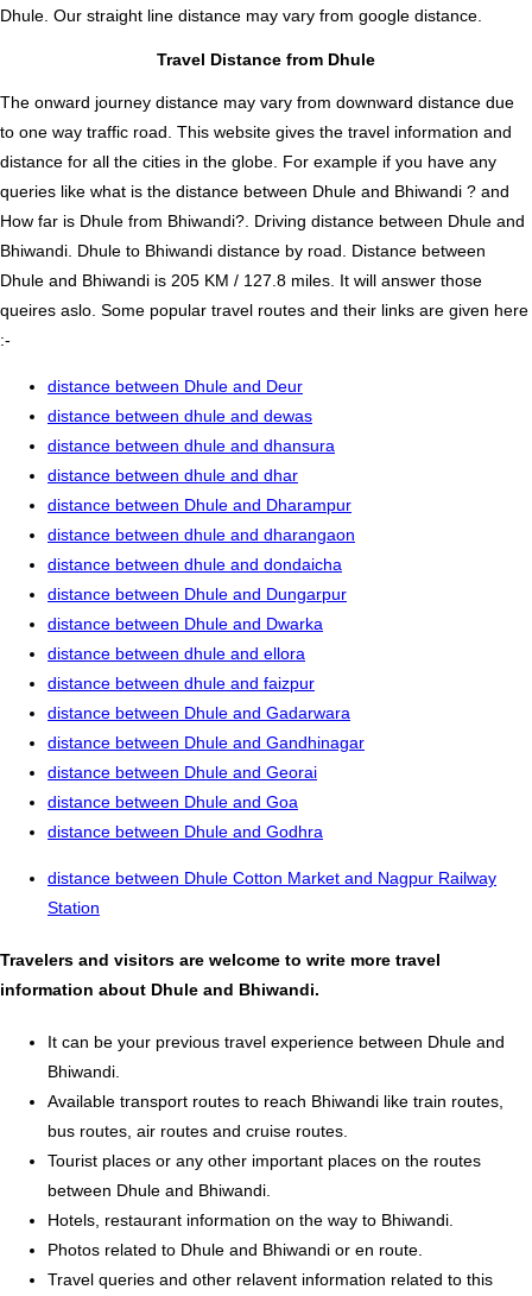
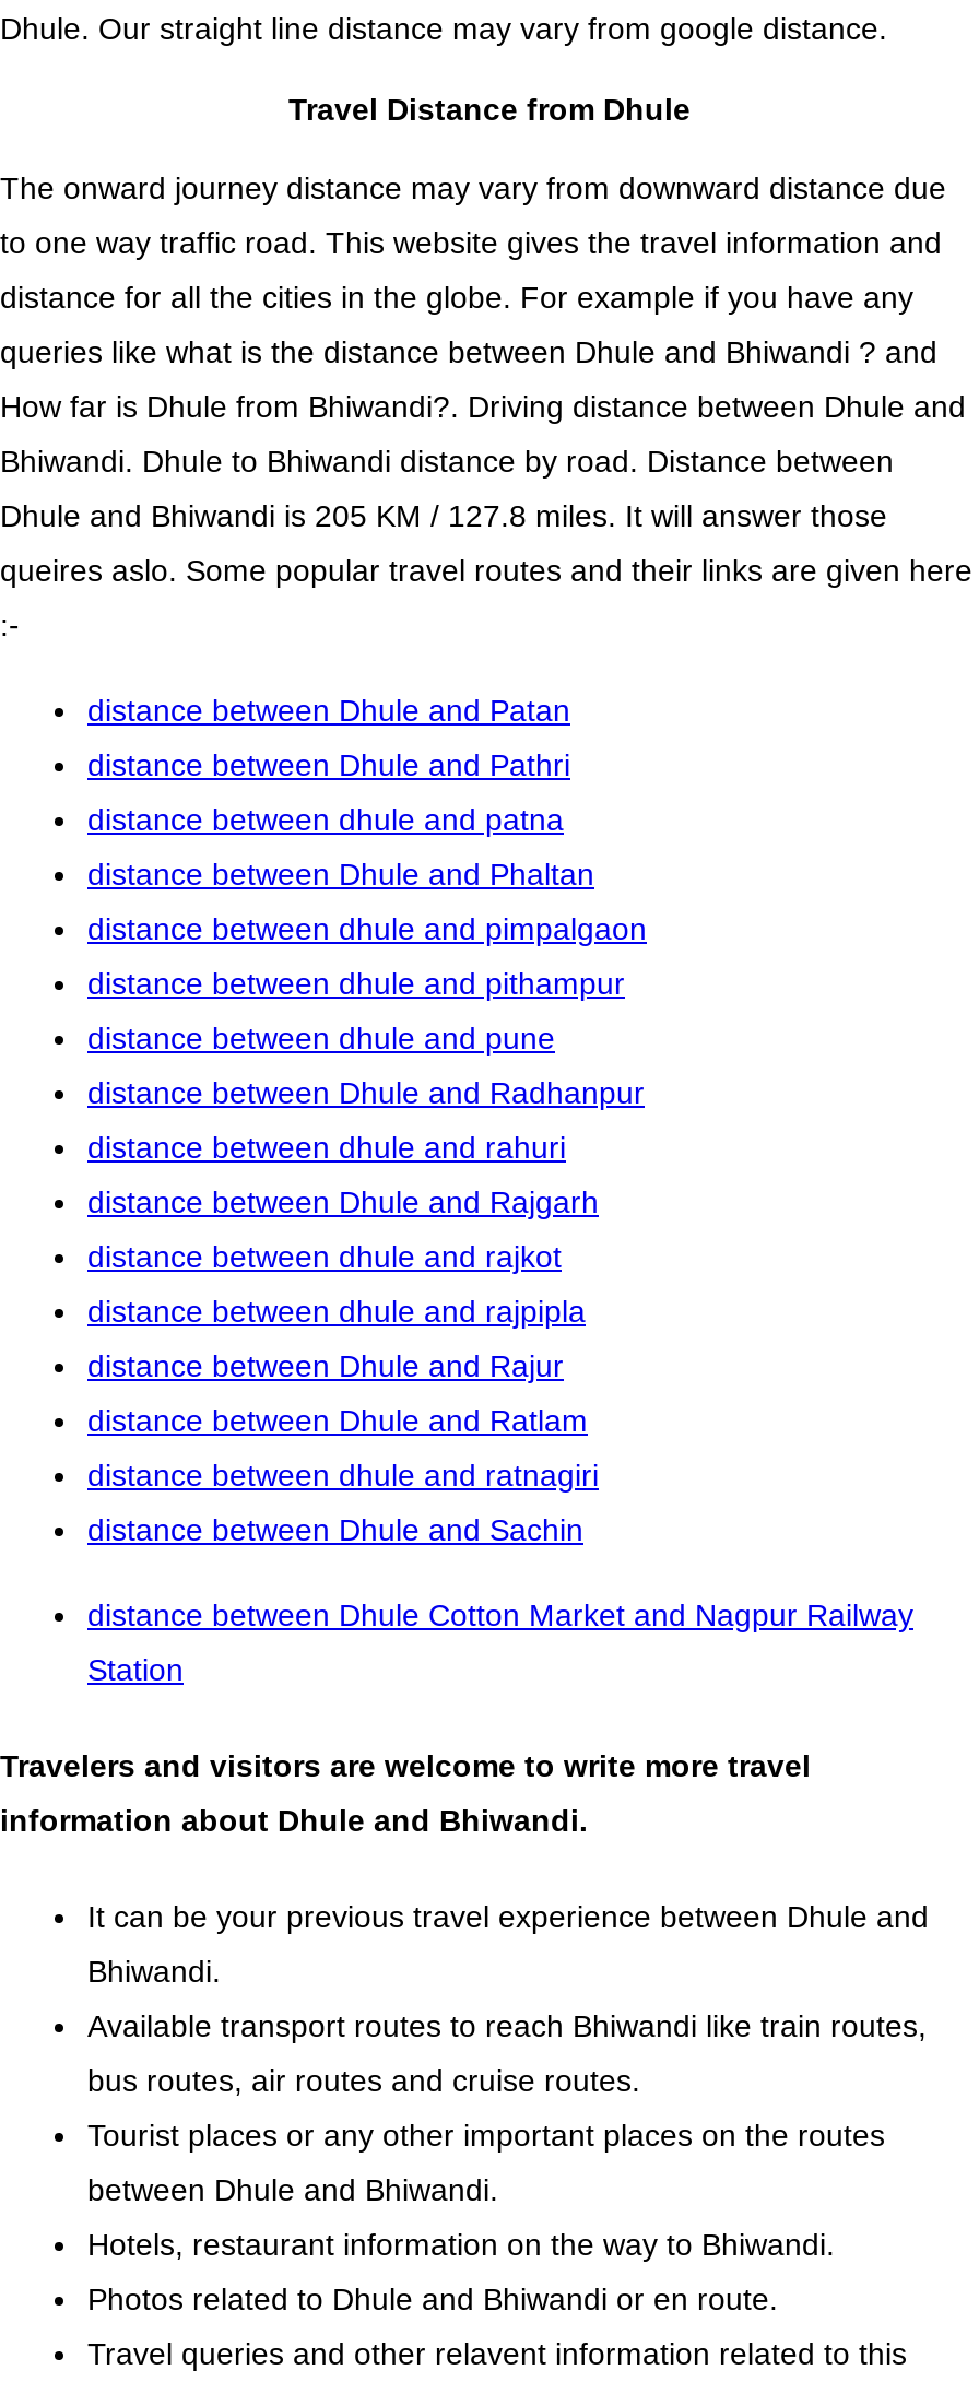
- distance between Dhule and Deur
+ distance between Dhule and Patan

- distance between dhule and dewas
+ distance between Dhule and Pathri

- distance between dhule and dhansura
+ distance between dhule and patna

- distance between dhule and dhar
+ distance between Dhule and Phaltan

- distance between Dhule and Dharampur
+ distance between dhule and pimpalgaon

- distance between dhule and dharangaon
+ distance between dhule and pithampur

- distance between dhule and dondaicha
+ distance between dhule and pune

- distance between Dhule and Dungarpur
+ distance between Dhule and Radhanpur

- distance between Dhule and Dwarka
+ distance between dhule and rahuri

- distance between dhule and ellora
+ distance between Dhule and Rajgarh

- distance between dhule and faizpur
+ distance between dhule and rajkot

- distance between Dhule and Gadarwara
+ distance between dhule and rajpipla

- distance between Dhule and Gandhinagar
+ distance between Dhule and Rajur

- distance between Dhule and Georai
+ distance between Dhule and Ratlam

- distance between Dhule and Goa
+ distance between dhule and ratnagiri

- distance between Dhule and Godhra
+ distance between Dhule and Sachin
